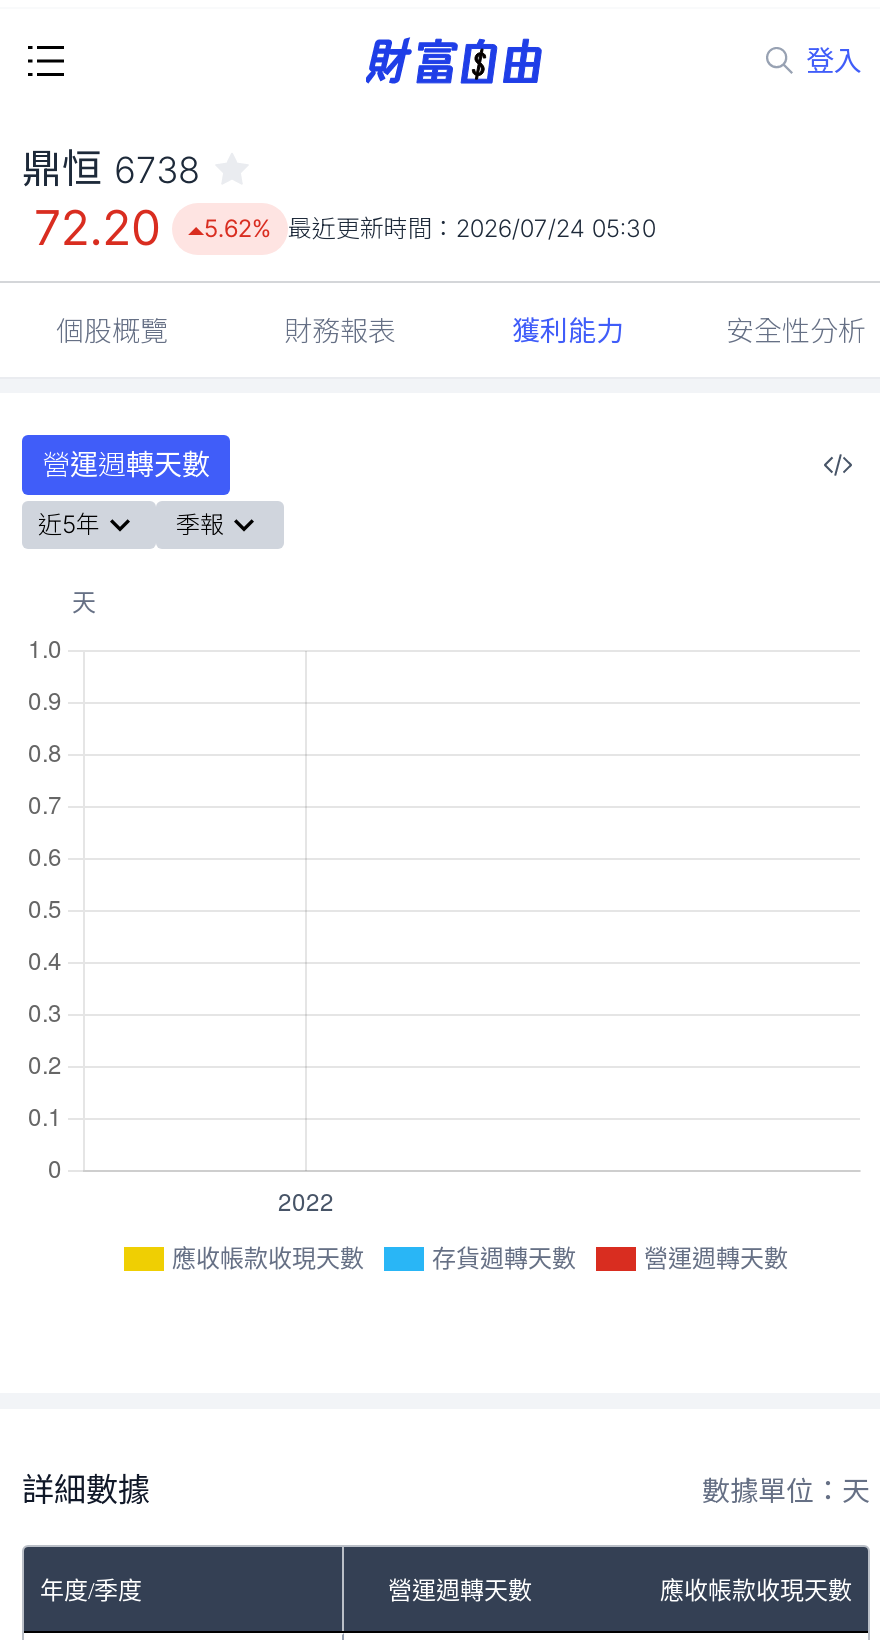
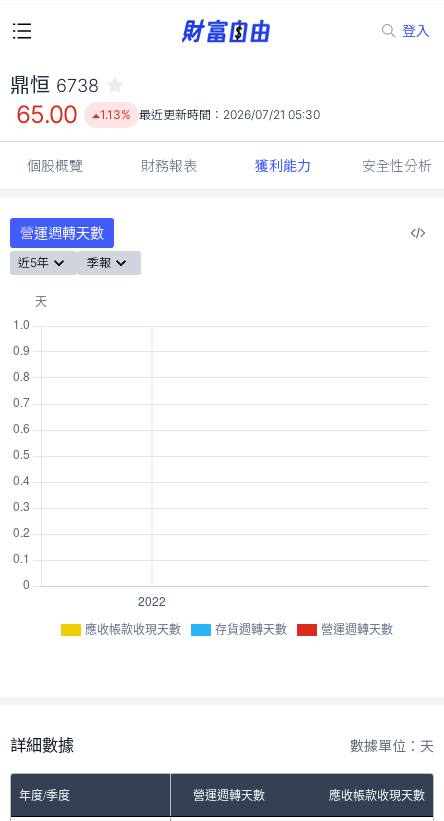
- 72.20
+ 65.00

- 5.62% 最近更新時間：2026/07/24 05:30
+ 1.13% 最近更新時間：2026/07/21 05:30
